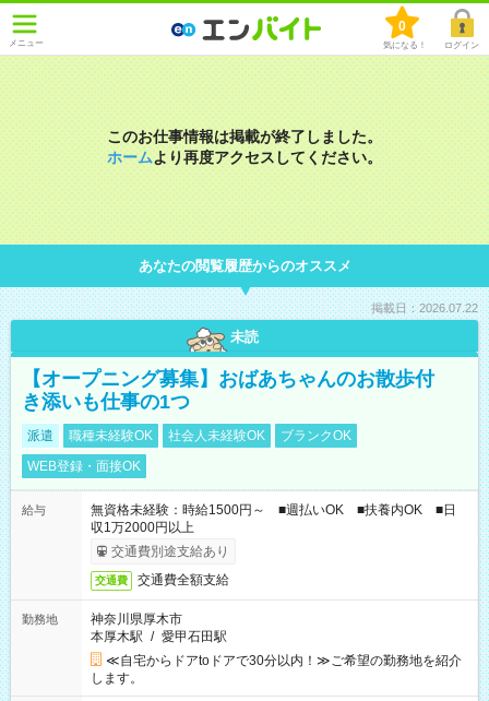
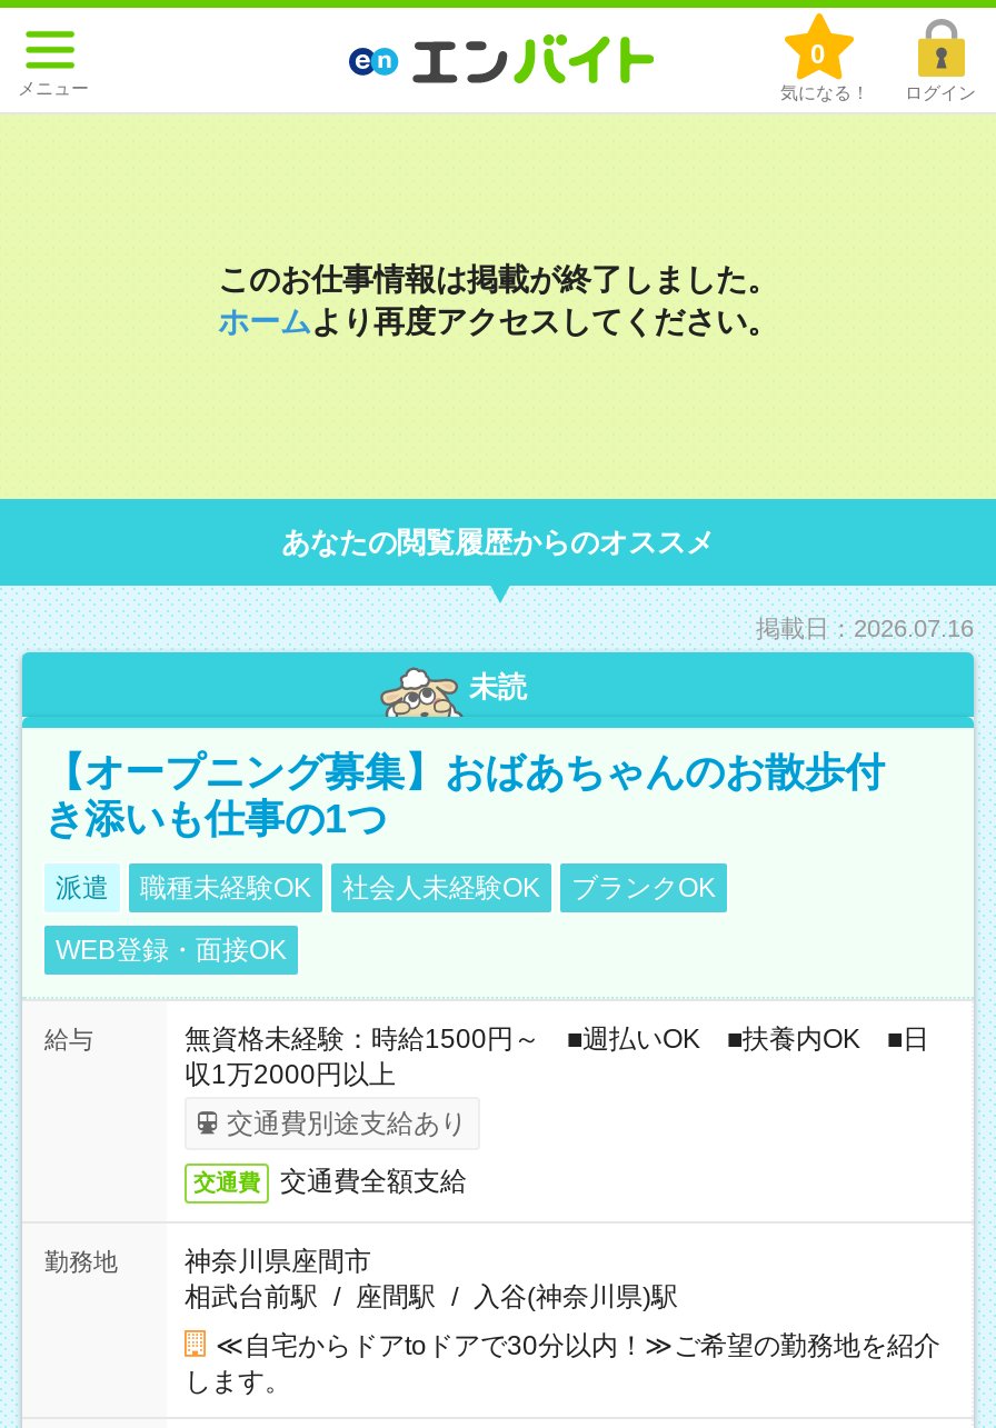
- 掲載日：2026.07.22
+ 掲載日：2026.07.16

- 神奈川県厚木市
- 本厚木駅 / 愛甲石田駅
+ 神奈川県座間市
+ 相武台前駅 / 座間駅 / 入谷(神奈川県)駅
